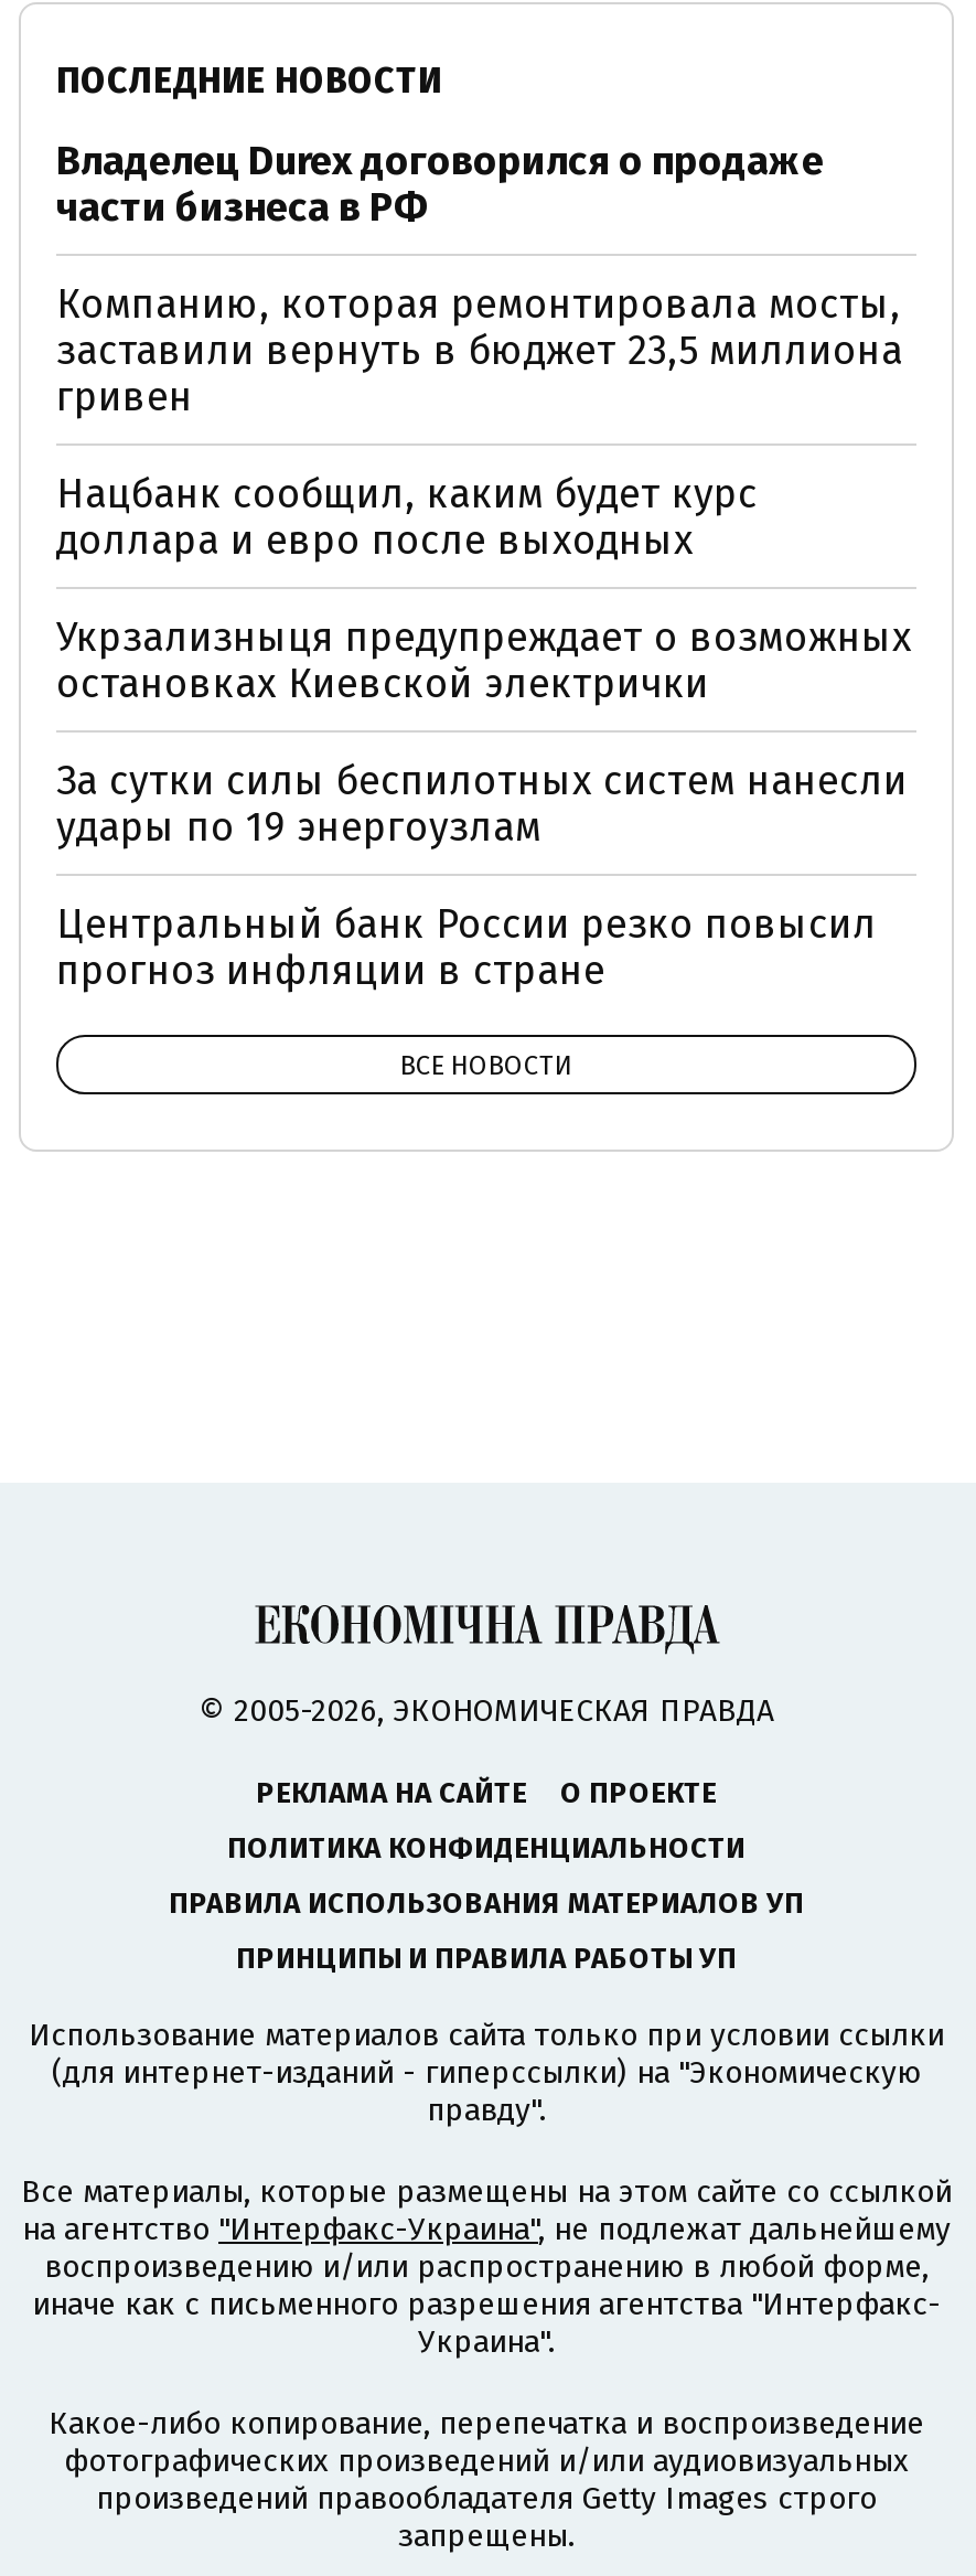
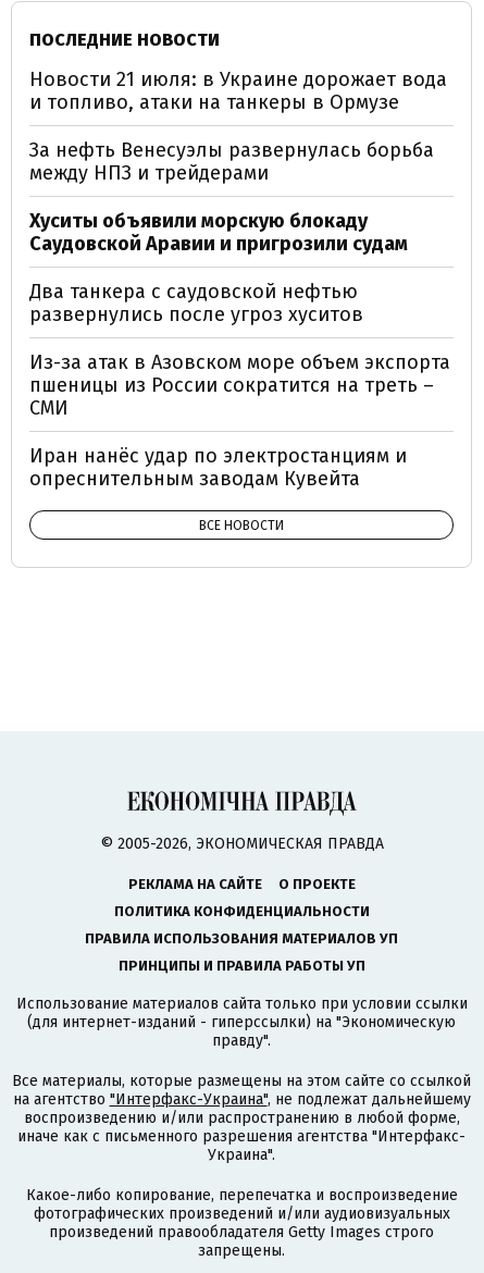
- Владелец Durex договорился о продаже
- части бизнеса в РФ
+ Новости 21 июля: в Украине дорожает вода
+ и топливо, атаки на танкеры в Ормузе

- Компанию, которая ремонтировала мосты,
- заставили вернуть в бюджет 23,5 миллиона
- гривен
+ За нефть Венесуэлы развернулась борьба
+ между НПЗ и трейдерами

- Нацбанк сообщил, каким будет курс
- доллара и евро после выходных
+ Хуситы объявили морскую блокаду
+ Саудовской Аравии и пригрозили судам

- Укрзализныця предупреждает о возможных
- остановках Киевской электрички
+ Два танкера с саудовской нефтью
+ развернулись после угроз хуситов

- За сутки силы беспилотных систем нанесли
- удары по 19 энергоузлам
+ Из-за атак в Азовском море объем экспорта
+ пшеницы из России сократится на треть –
+ СМИ

- Центральный банк России резко повысил
- прогноз инфляции в стране
+ Иран нанёс удар по электростанциям и
+ опреснительным заводам Кувейта
